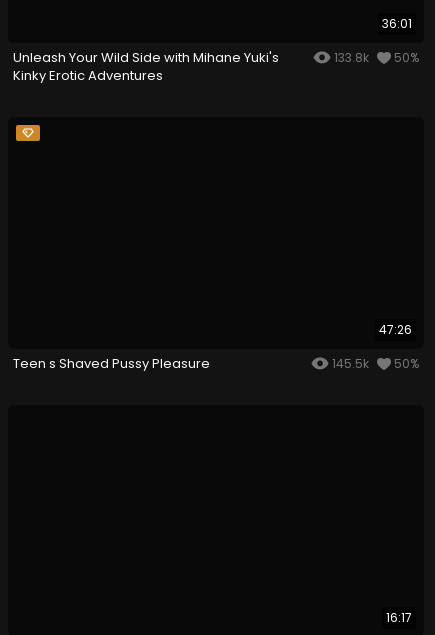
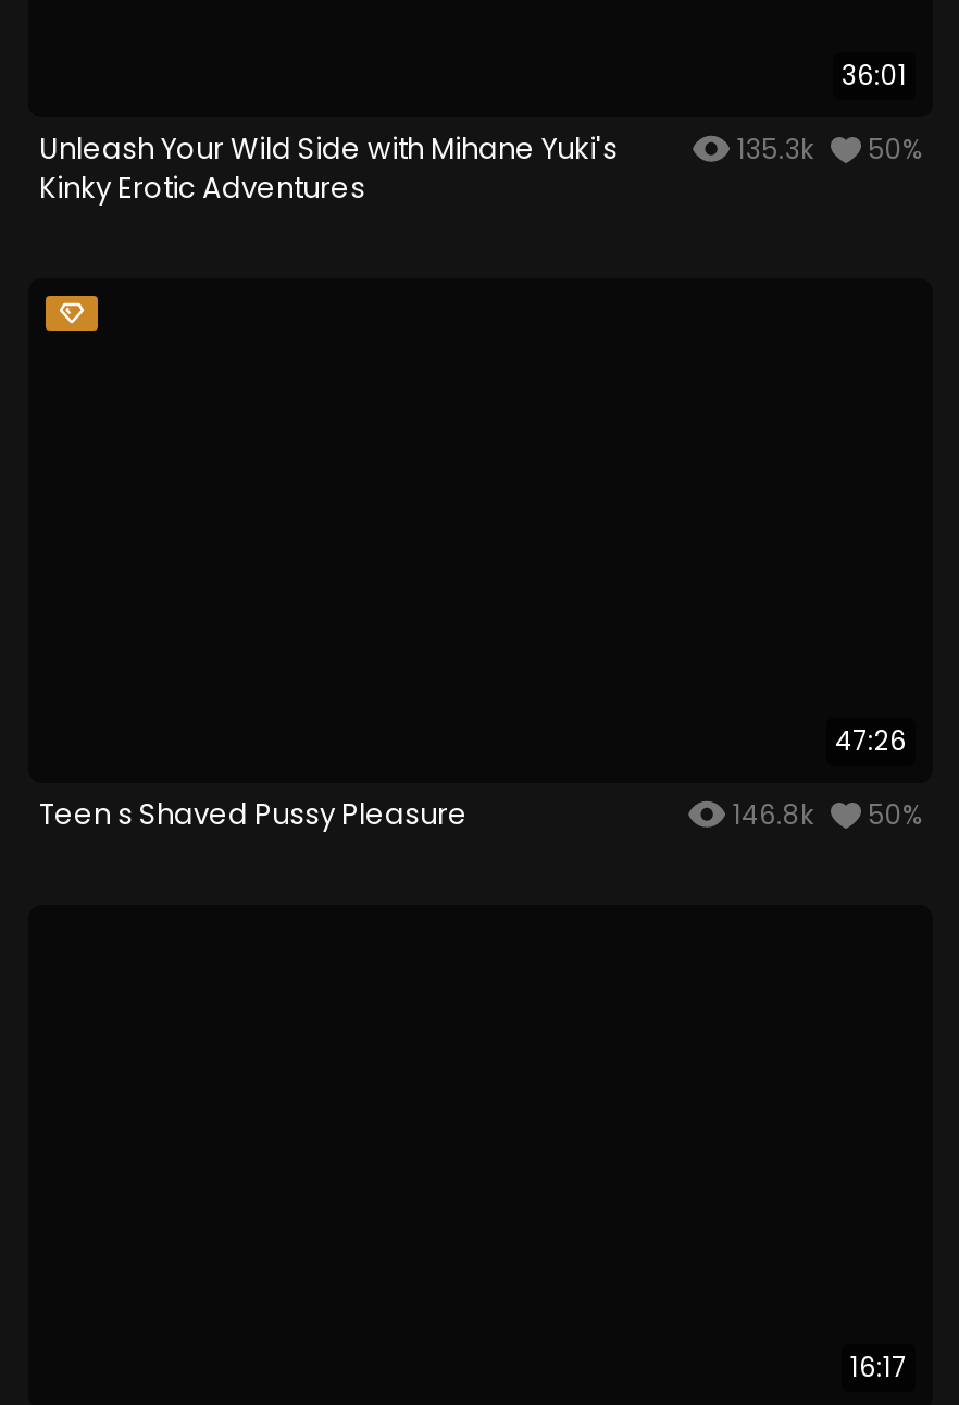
- 133.8k 50%
+ 135.3k 50%

- 145.5k 50%
+ 146.8k 50%
